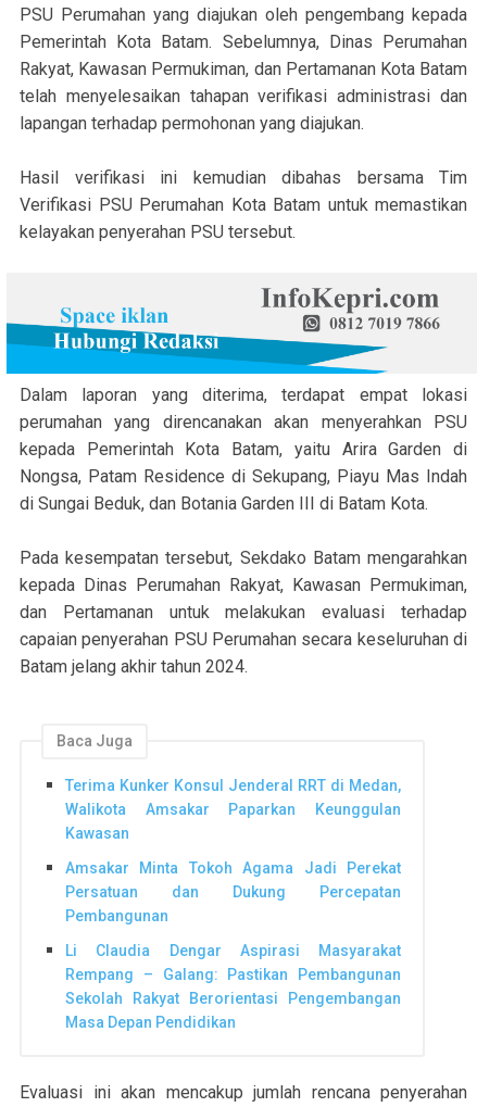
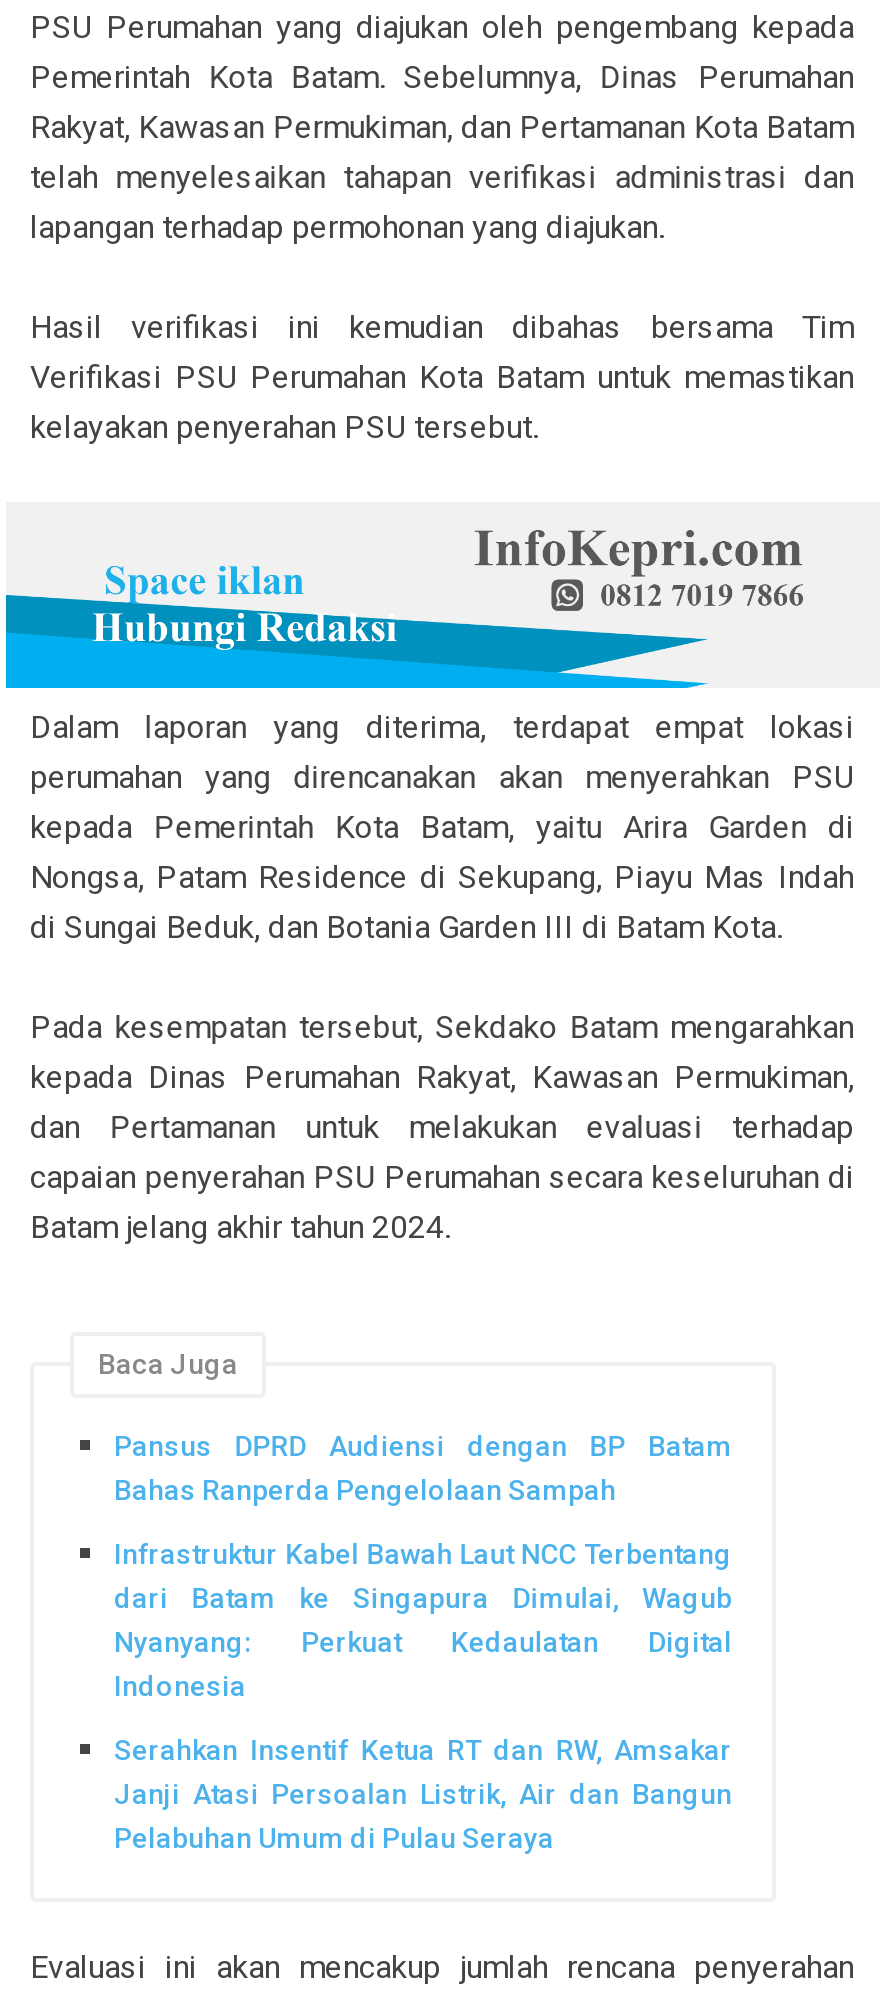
- Terima Kunker Konsul Jenderal RRT di Medan,
- Walikota Amsakar Paparkan Keunggulan
- Kawasan
+ Pansus DPRD Audiensi dengan BP Batam
+ Bahas Ranperda Pengelolaan Sampah

- Amsakar Minta Tokoh Agama Jadi Perekat
- Persatuan dan Dukung Percepatan
- Pembangunan
+ Infrastruktur Kabel Bawah Laut NCC Terbentang
+ dari Batam ke Singapura Dimulai, Wagub
+ Nyanyang: Perkuat Kedaulatan Digital
+ Indonesia

- Li Claudia Dengar Aspirasi Masyarakat
- Rempang – Galang: Pastikan Pembangunan
- Sekolah Rakyat Berorientasi Pengembangan
- Masa Depan Pendidikan
+ Serahkan Insentif Ketua RT dan RW, Amsakar
+ Janji Atasi Persoalan Listrik, Air dan Bangun
+ Pelabuhan Umum di Pulau Seraya
